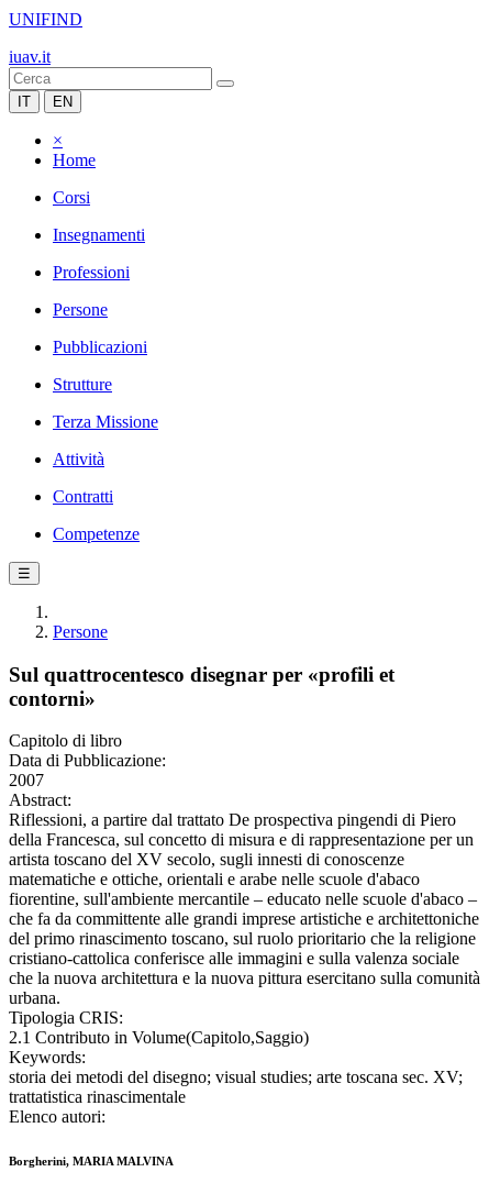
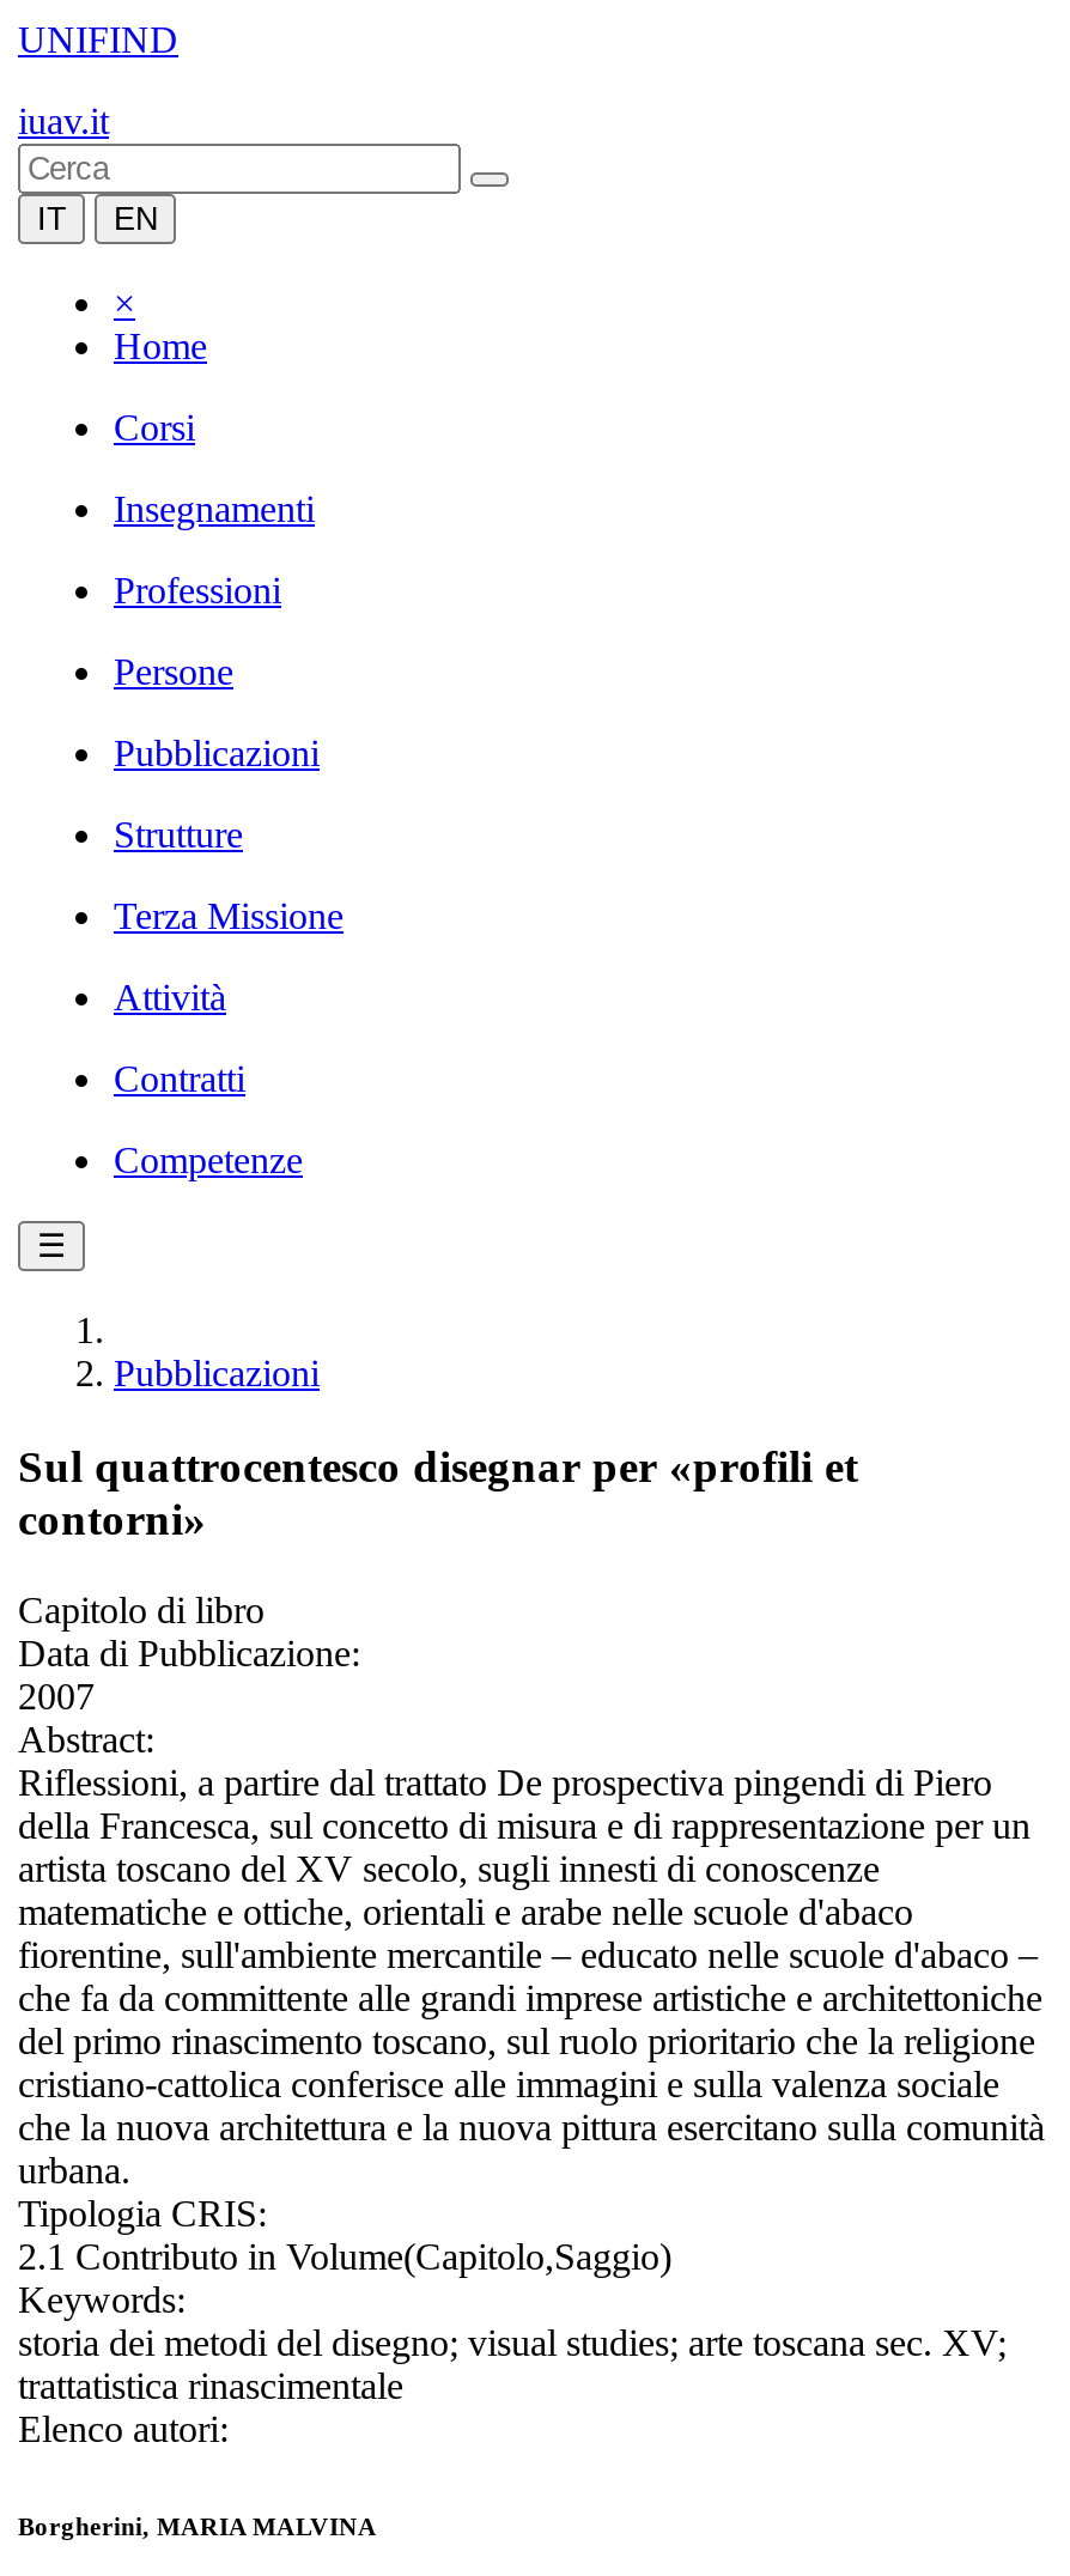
- Persone
+ Pubblicazioni
